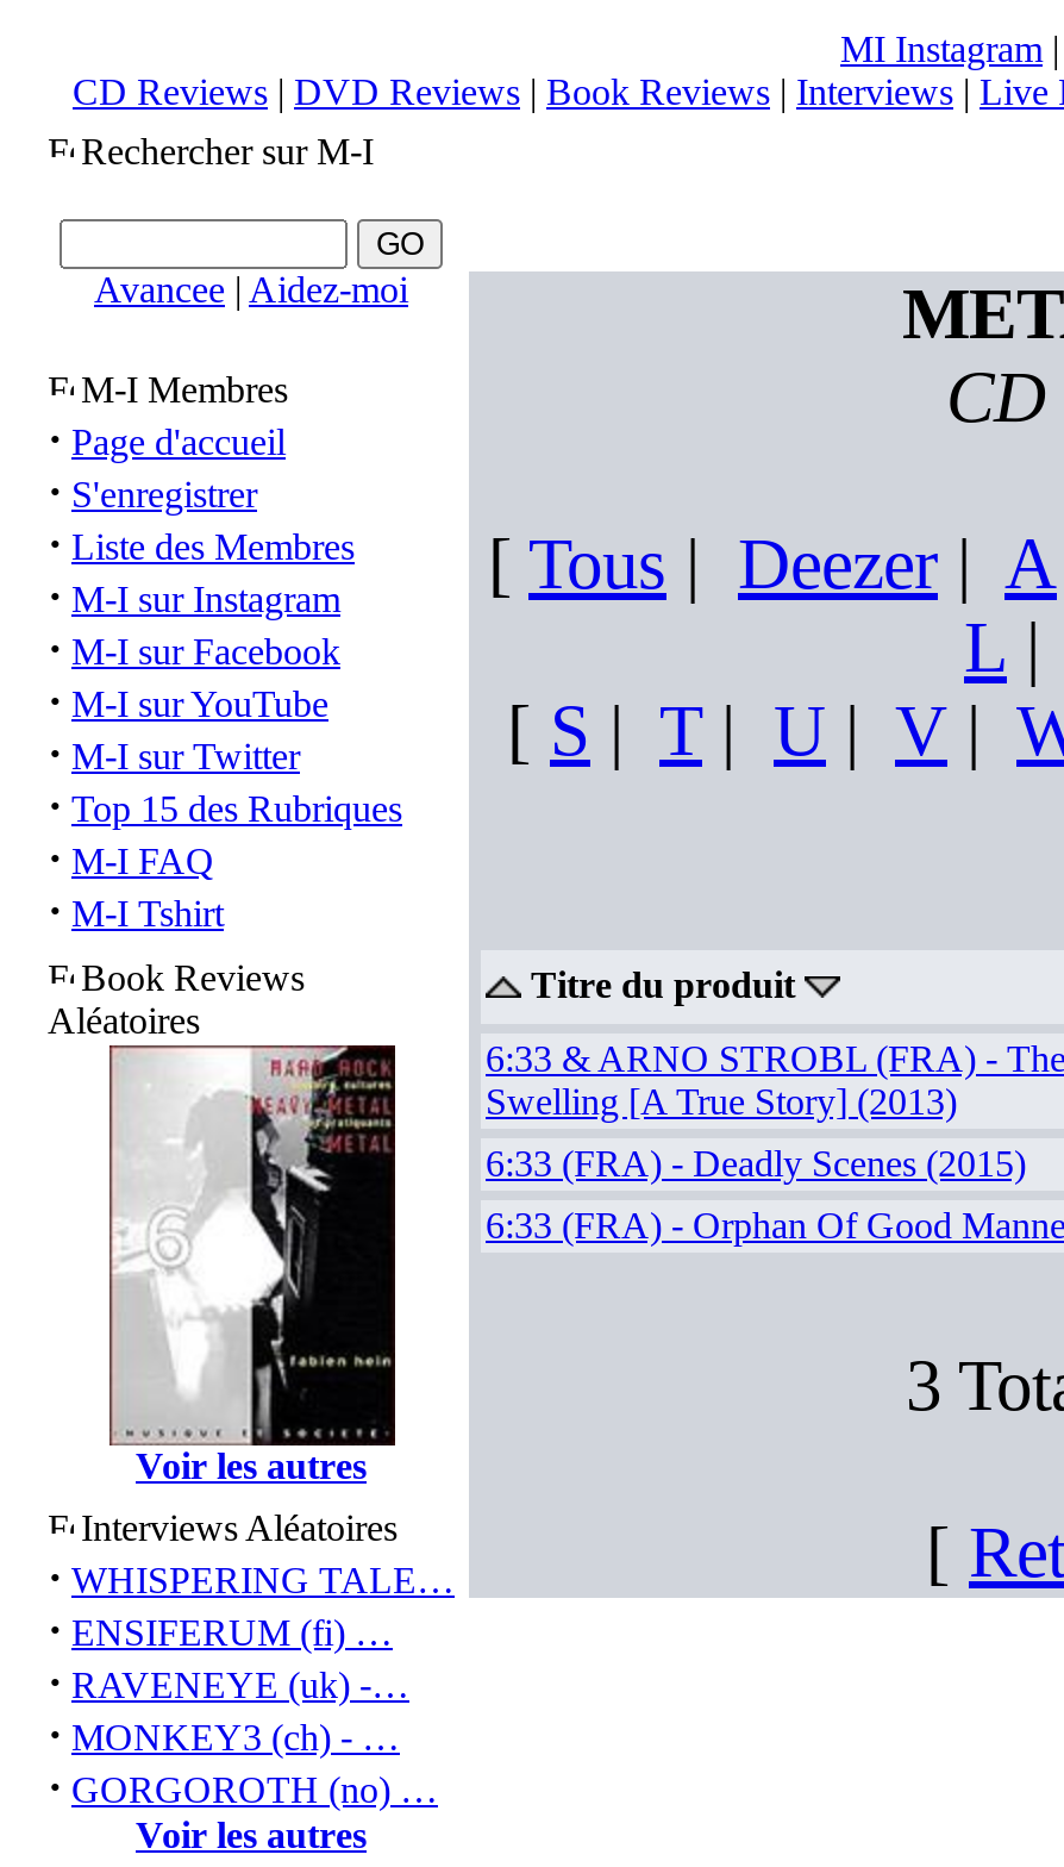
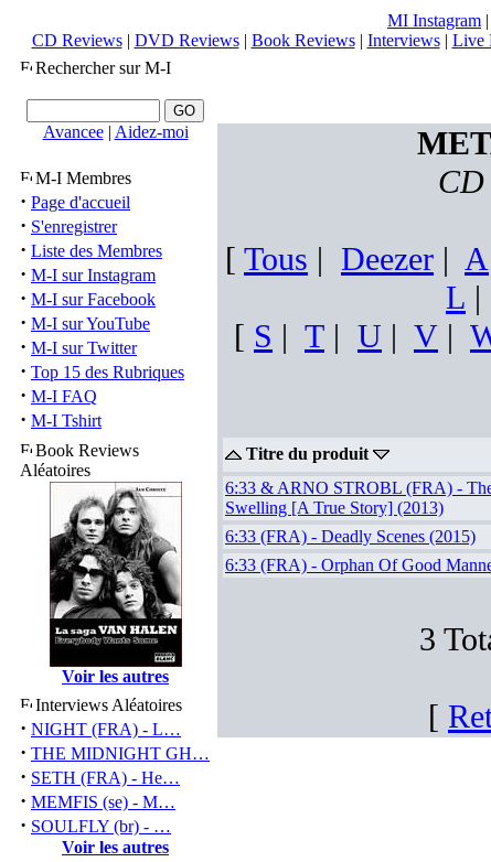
- [image]
+ [image]

- · WHISPERING TALE…
- · ENSIFERUM (fi) …
- · RAVENEYE (uk) -…
- · MONKEY3 (ch) - …
- · GORGOROTH (no) …
+ · NIGHT (FRA) - L…
+ · THE MIDNIGHT GH…
+ · SETH (FRA) - He…
+ · MEMFIS (se) - M…
+ · SOULFLY (br) - …
